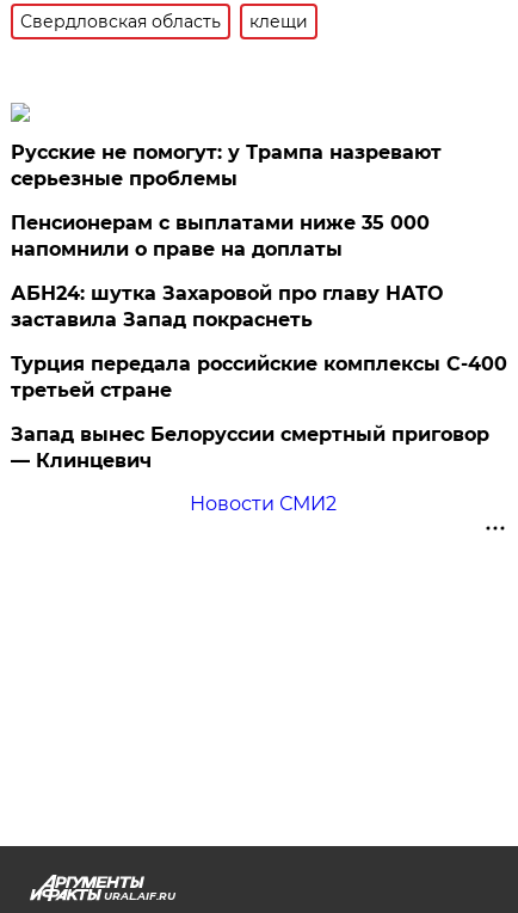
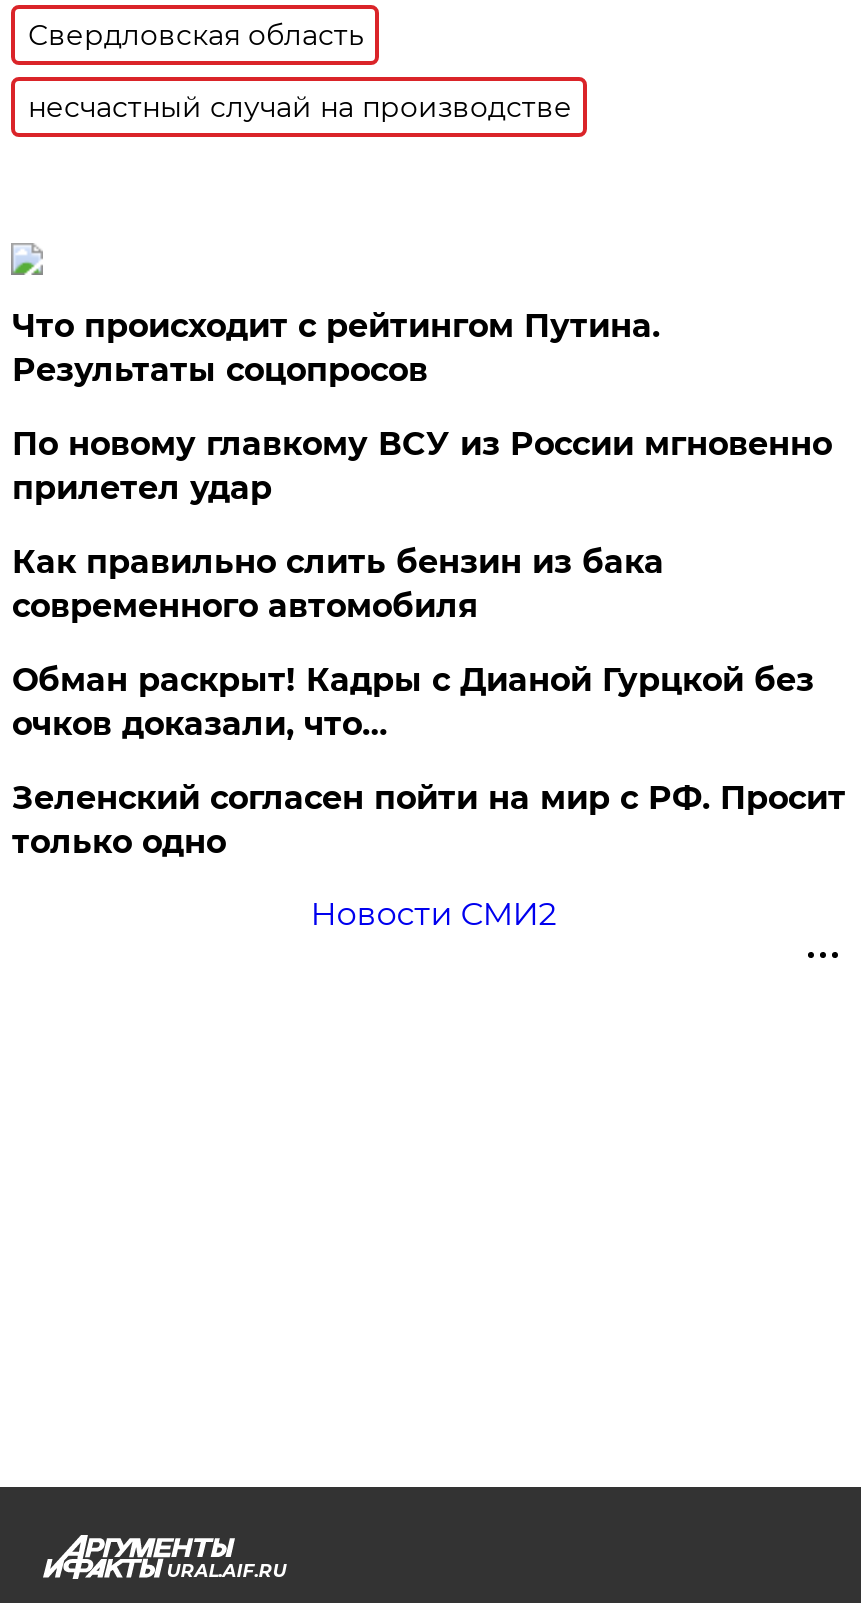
- клещи
+ несчастный случай на производстве

- Русские не помогут: у Трампа назревают
- серьезные проблемы
+ Что происходит с рейтингом Путина.
+ Результаты соцопросов

- Пенсионерам с выплатами ниже 35 000
- напомнили о праве на доплаты
+ По новому главкому ВСУ из России мгновенно
+ прилетел удар

- АБН24: шутка Захаровой про главу НАТО
- заставила Запад покраснеть
+ Как правильно слить бензин из бака
+ современного автомобиля

- Турция передала российские комплексы С-400
- третьей стране
+ Обман раскрыт! Кадры с Дианой Гурцкой без
+ очков доказали, что…

- Запад вынес Белоруссии смертный приговор
- — Клинцевич
+ Зеленский согласен пойти на мир с РФ. Просит
+ только одно
